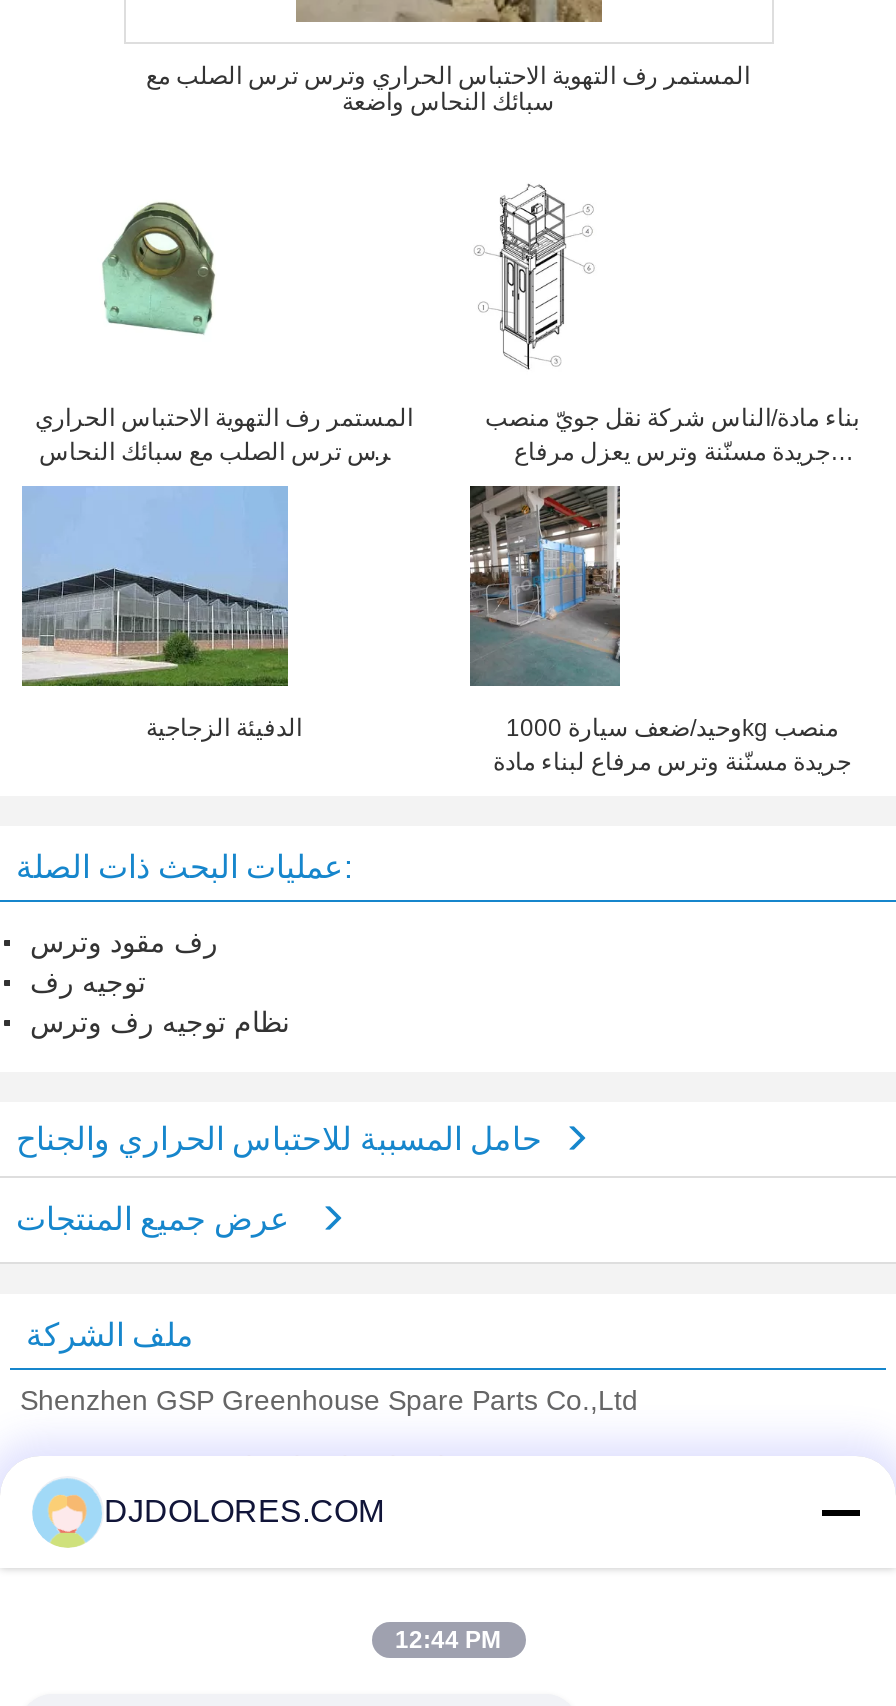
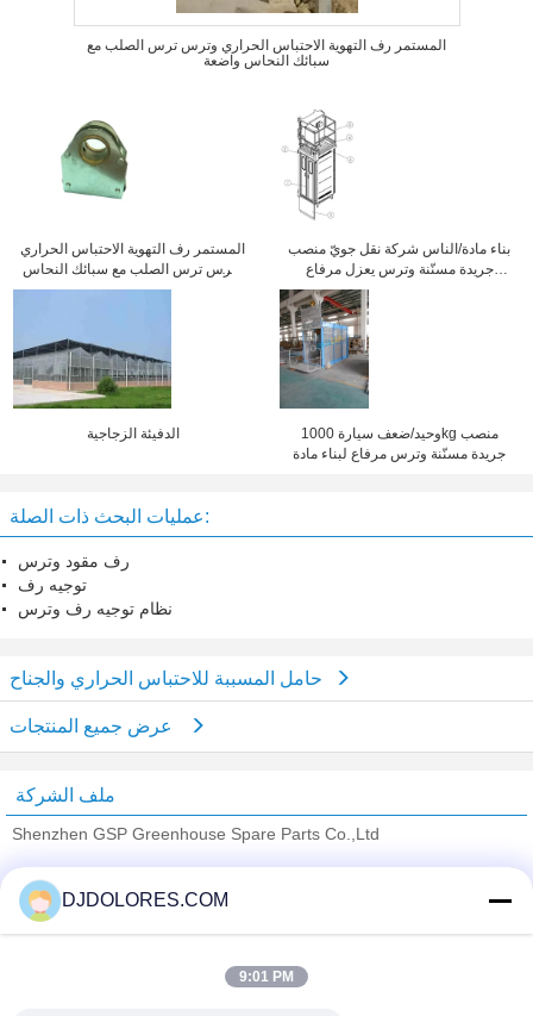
- 12:44 PM
+ 9:01 PM
